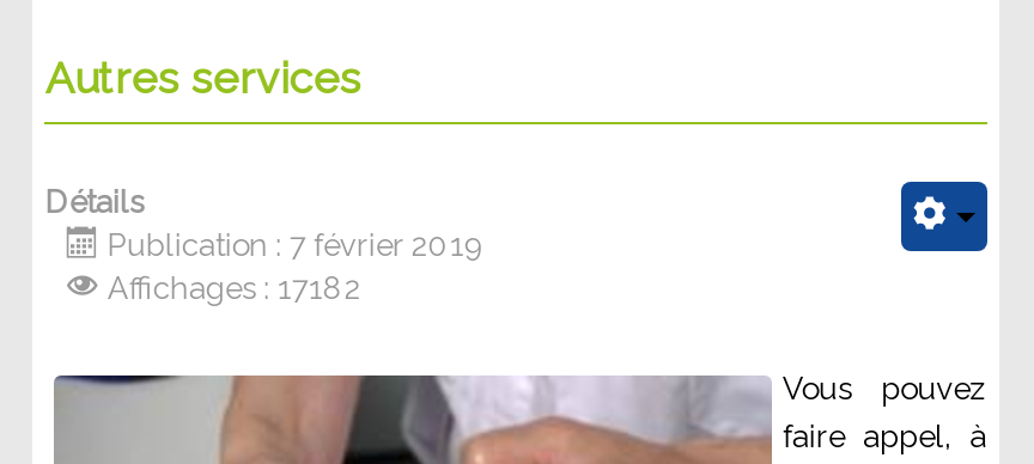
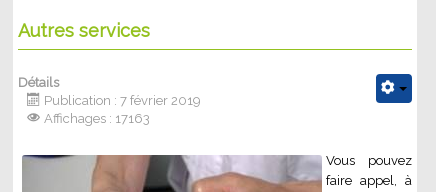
- Affichages : 17182
+ Affichages : 17163
